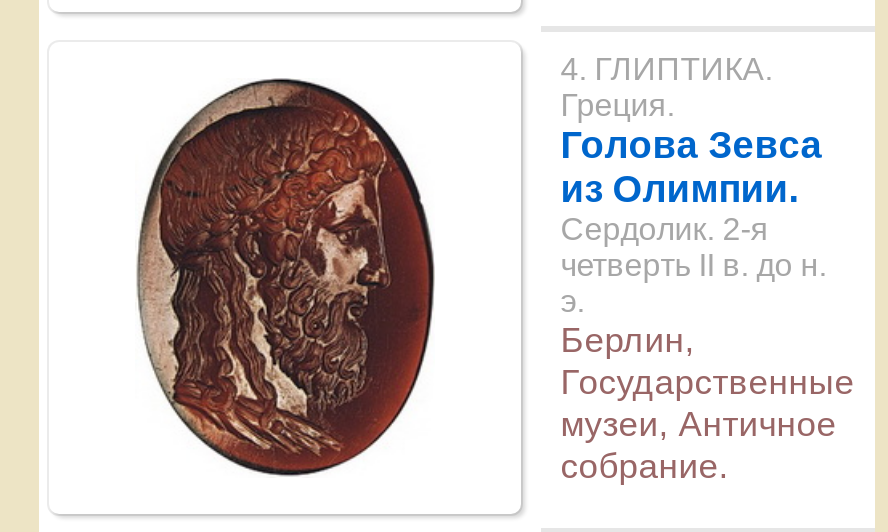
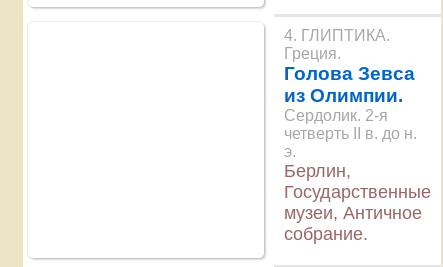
- [image]
